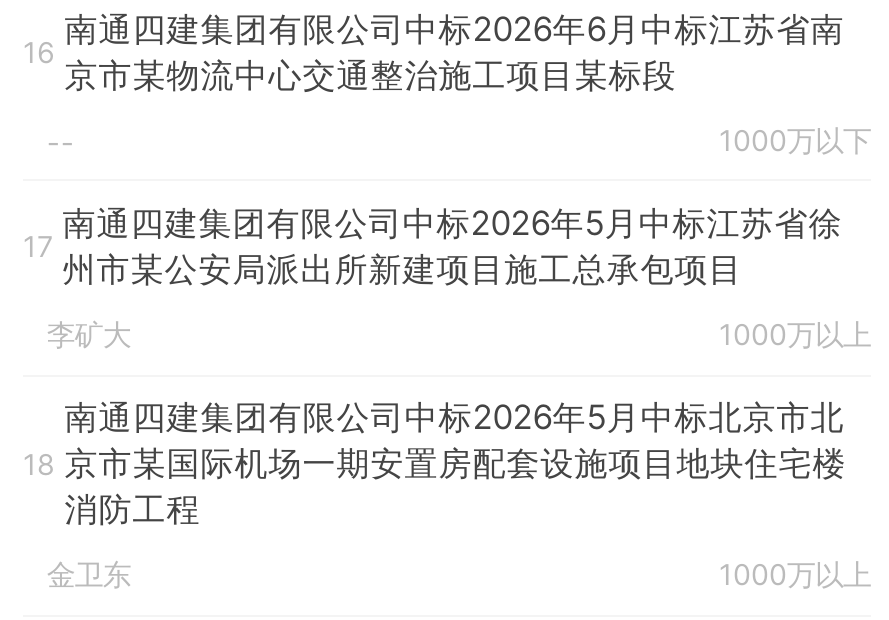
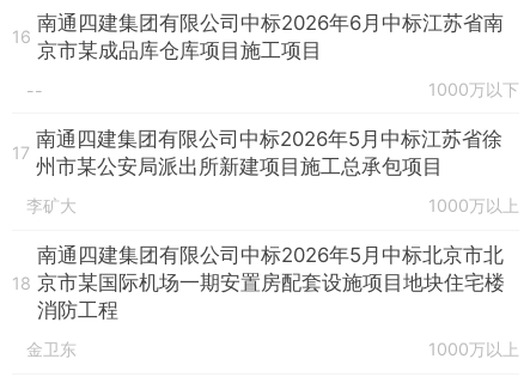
- 京市某物流中心交通整治施工项目某标段
+ 京市某成品库仓库项目施工项目
